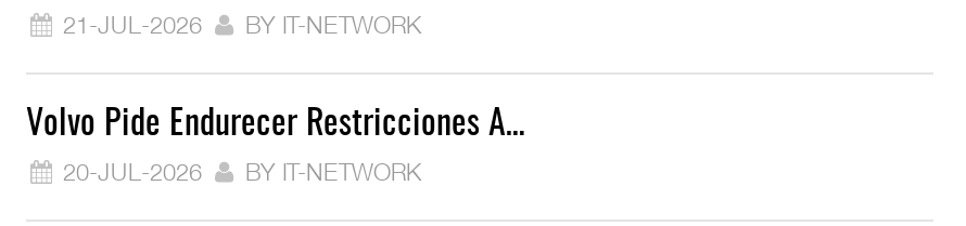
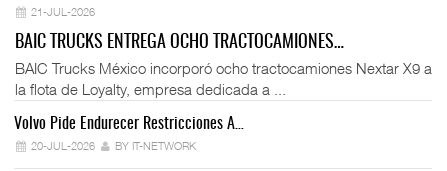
- BY IT-NETWORK
+ BAIC TRUCKS ENTREGA OCHO TRACTOCAMIONES…
+ BAIC Trucks México incorporó ocho tractocamiones Nextar X9 a
+ la flota de Loyalty, empresa dedicada a ...
